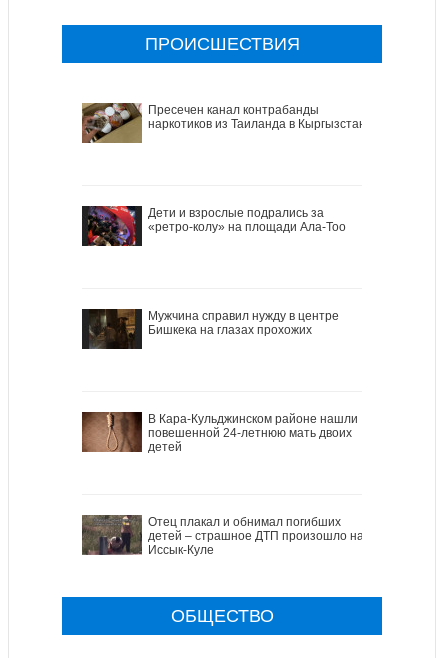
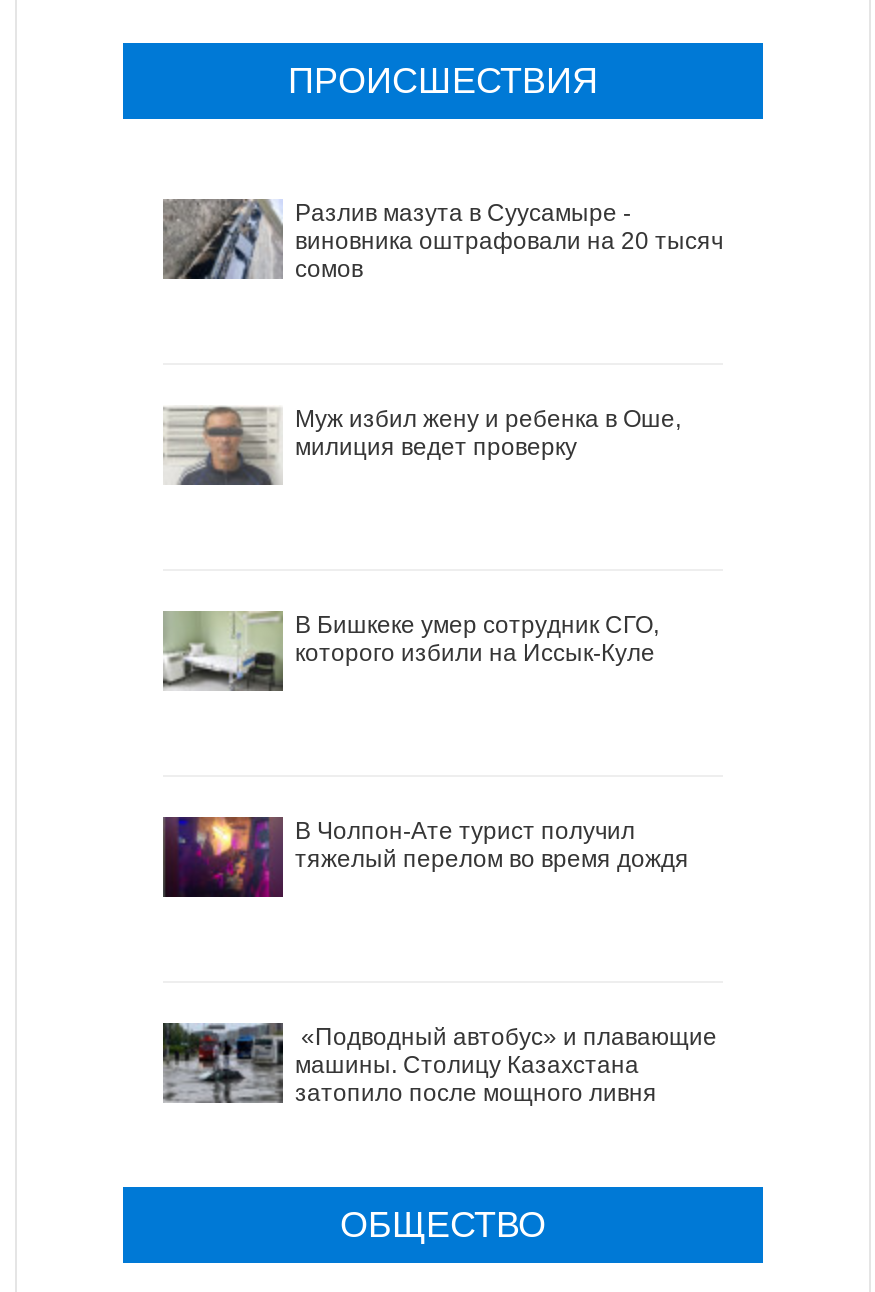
- [image]
- Пресечен канал контрабанды
- наркотиков из Таиланда в Кыргызстан
+ [image]
+ Разлив мазута в Суусамыре -
+ виновника оштрафовали на 20 тысяч
+ сомов

- [image]
- Дети и взрослые подрались за
- «ретро-колу» на площади Ала-Тоо
+ [image]
+ Муж избил жену и ребенка в Оше,
+ милиция ведет проверку

- [image]
- Мужчина справил нужду в центре
- Бишкека на глазах прохожих
+ [image]
+ В Бишкеке умер сотрудник СГО,
+ которого избили на Иссык-Куле

- [image]
- В Кара-Кульджинском районе нашли
- повешенной 24-летнюю мать двоих
- детей
+ [image]
+ В Чолпон-Ате турист получил
+ тяжелый перелом во время дождя

- [image]
- Отец плакал и обнимал погибших
- детей – страшное ДТП произошло на
- Иссык-Куле
+ [image]
+ «Подводный автобус» и плавающие
+ машины. Столицу Казахстана
+ затопило после мощного ливня
